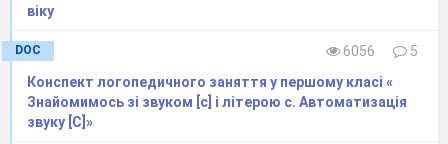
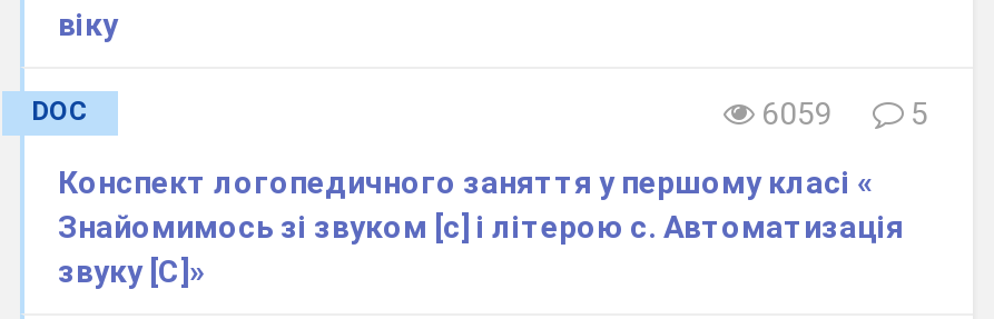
- 6056 5
+ 6059 5
